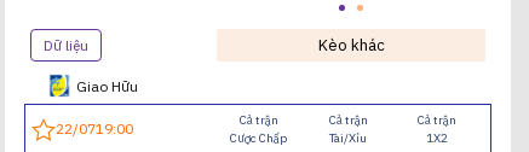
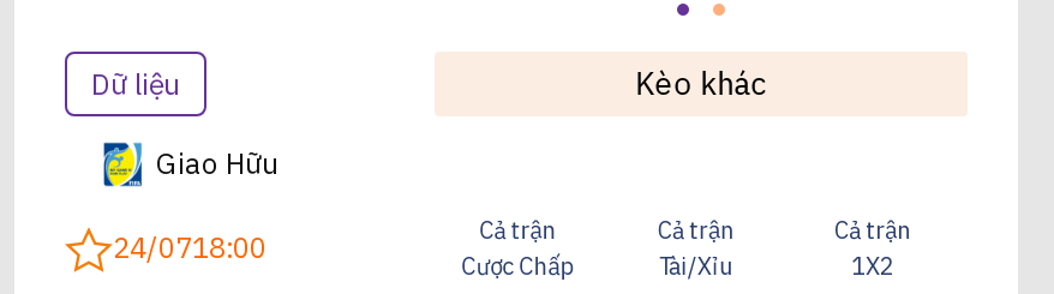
- 22/0719:00
+ 24/0718:00
